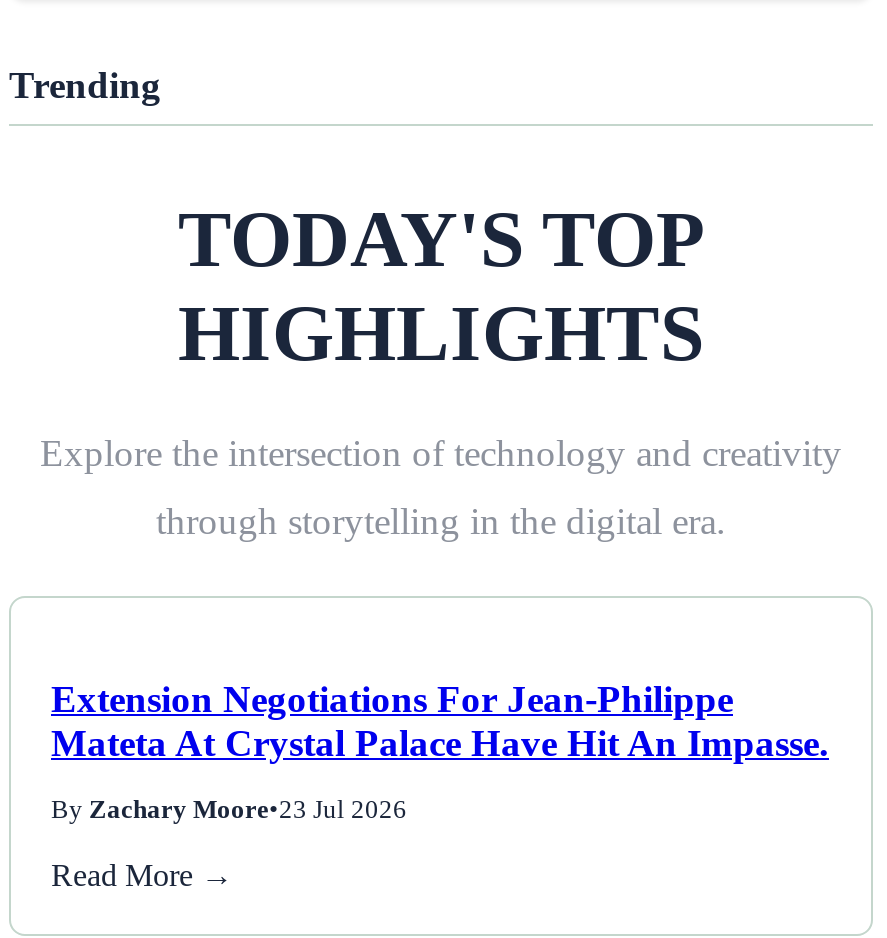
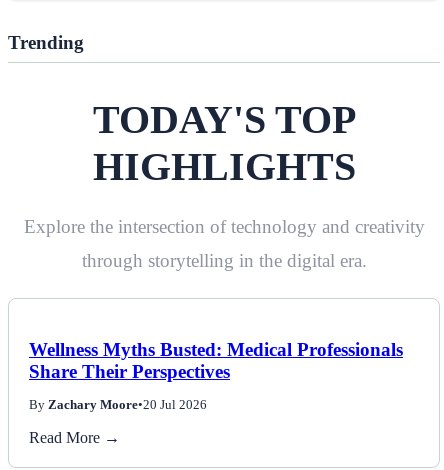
- Extension Negotiations For Jean-Philippe
- Mateta At Crystal Palace Have Hit An Impasse.
+ Wellness Myths Busted: Medical Professionals
+ Share Their Perspectives

- By Zachary Moore•23 Jul 2026
+ By Zachary Moore•20 Jul 2026
